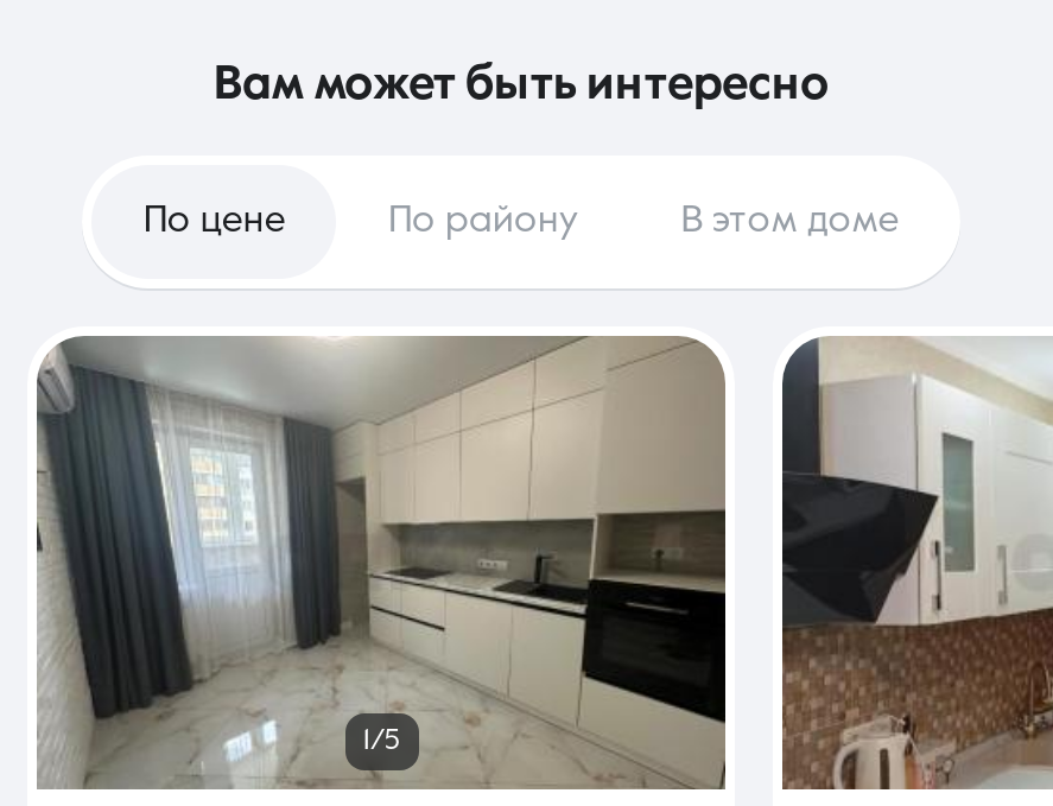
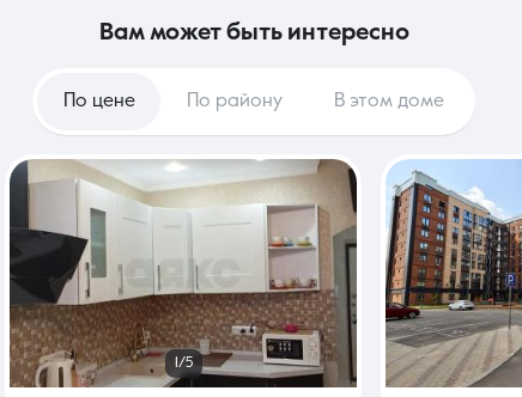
- [image]
+ [image]

- [image]
+ [image]
